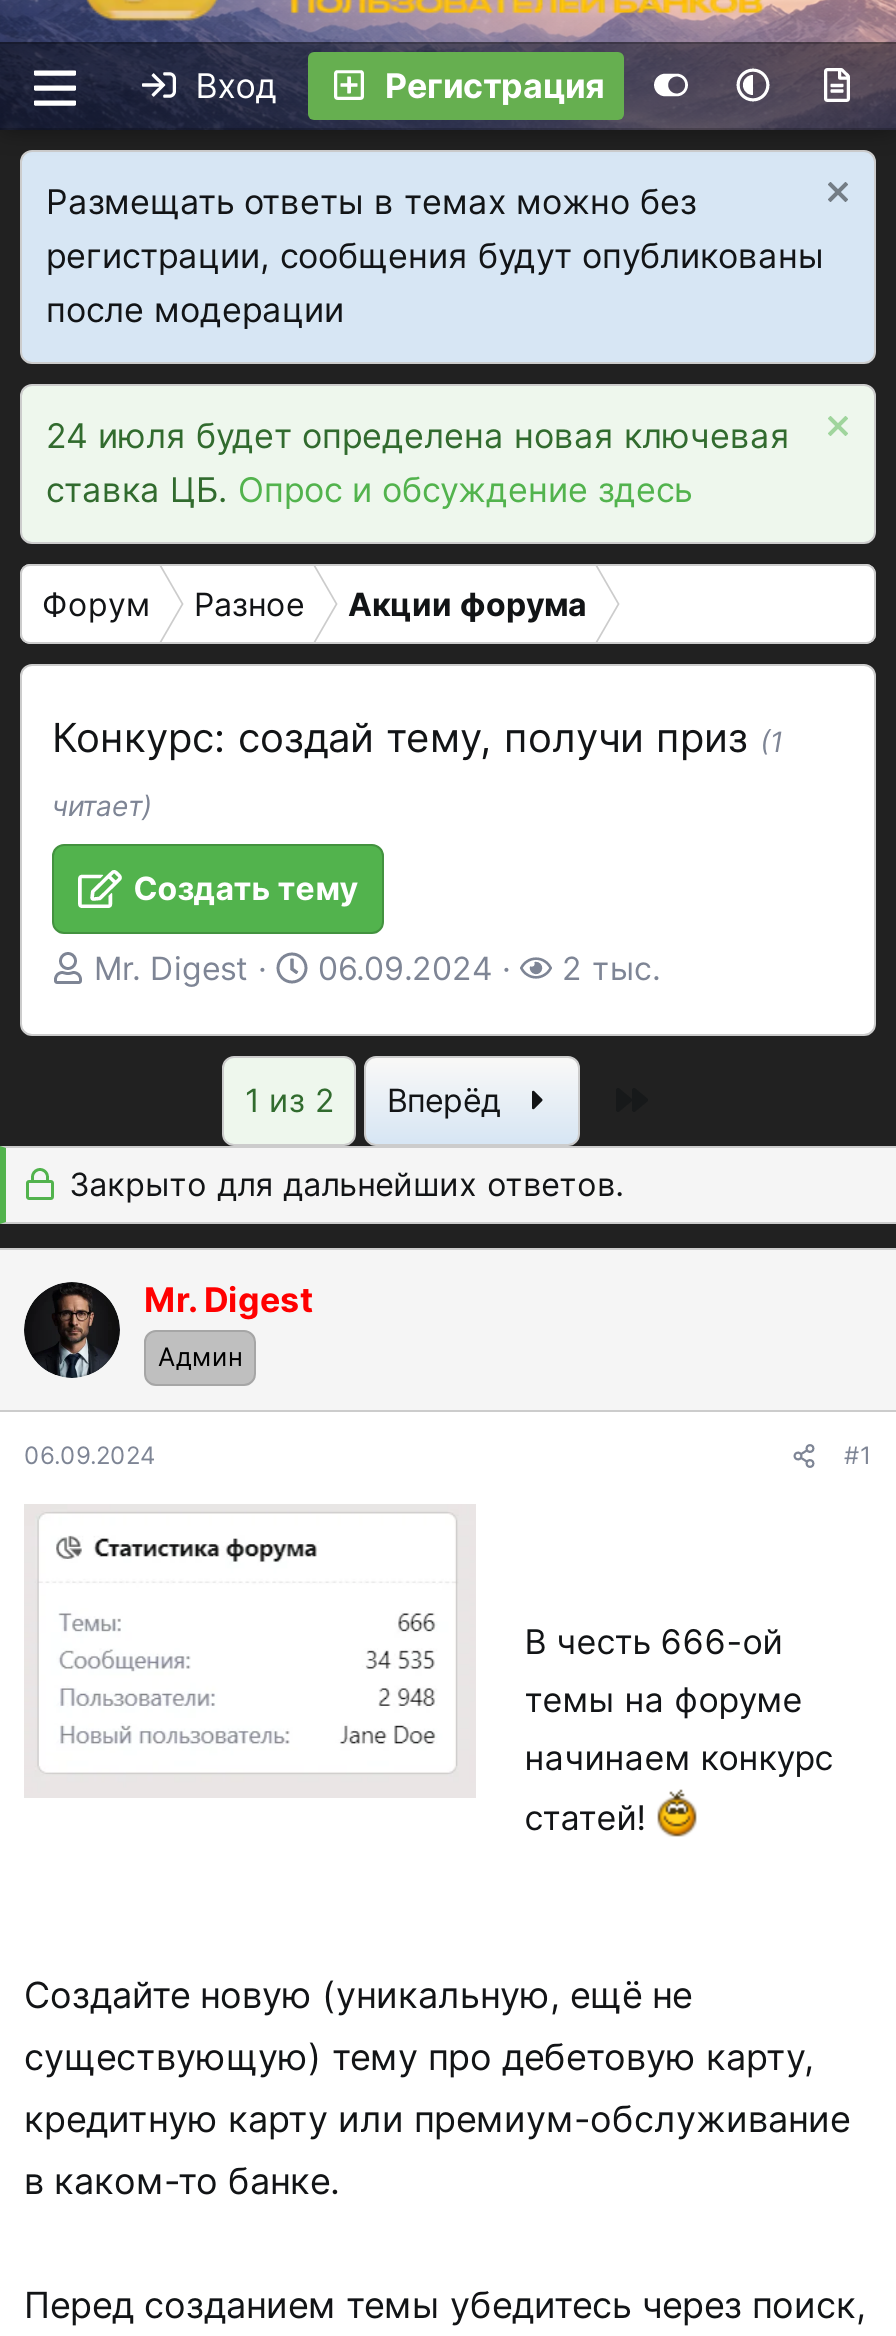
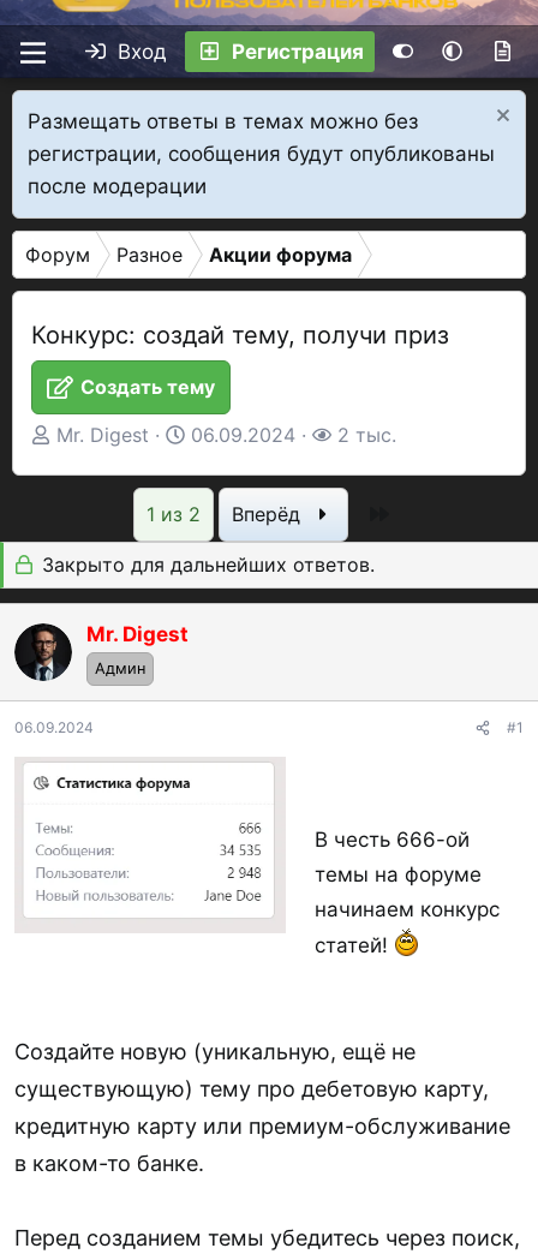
- 24 июля будет определена новая ключевая
- ставка ЦБ. Опрос и обсуждение здесь

- Конкурс: создай тему, получи приз (1
- читает)
+ Конкурс: создай тему, получи приз
